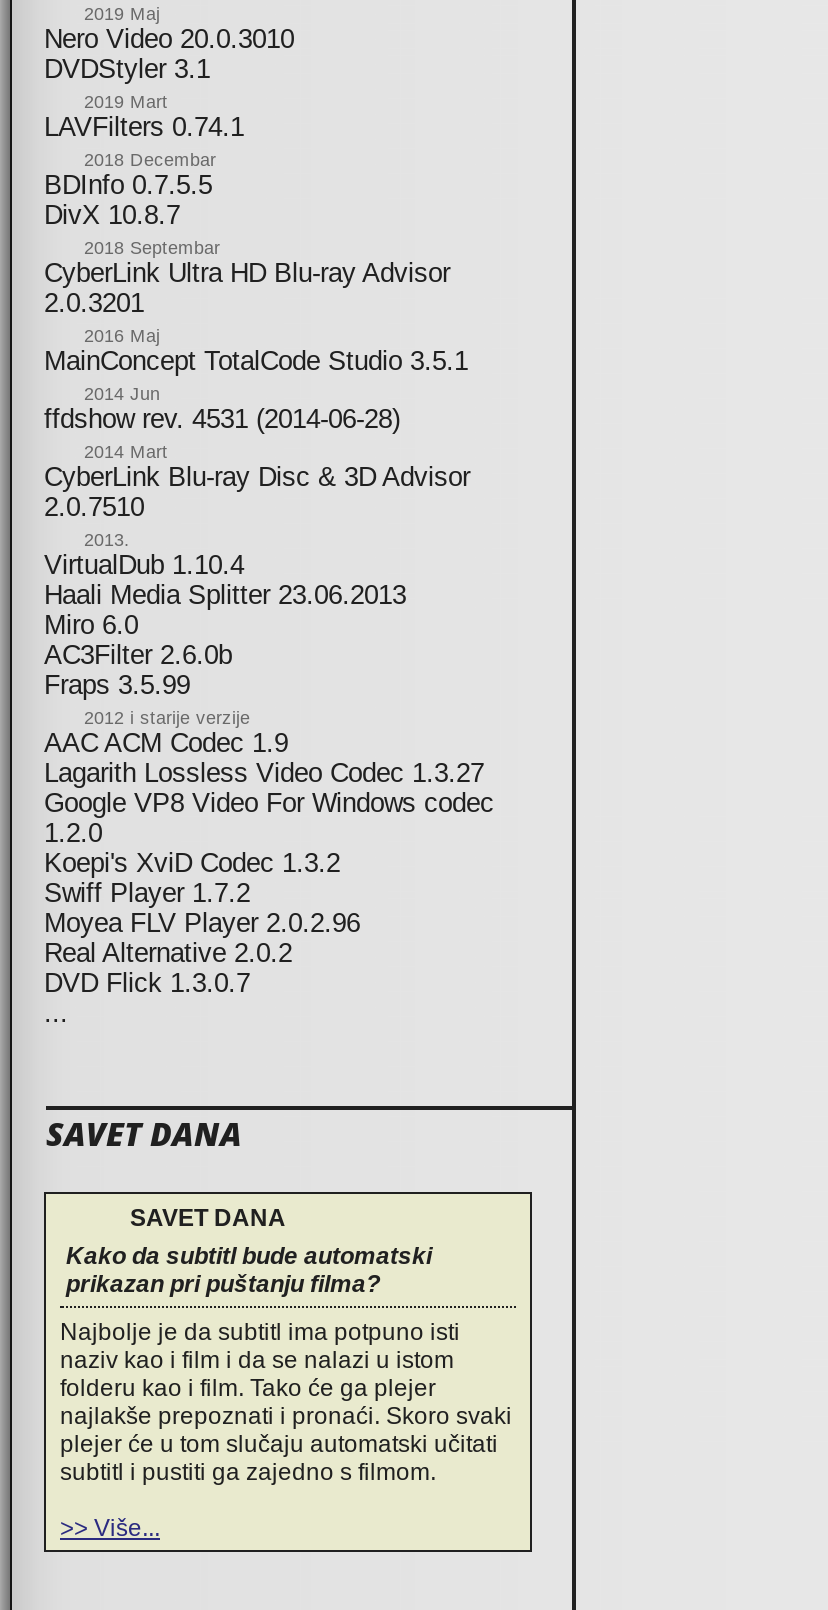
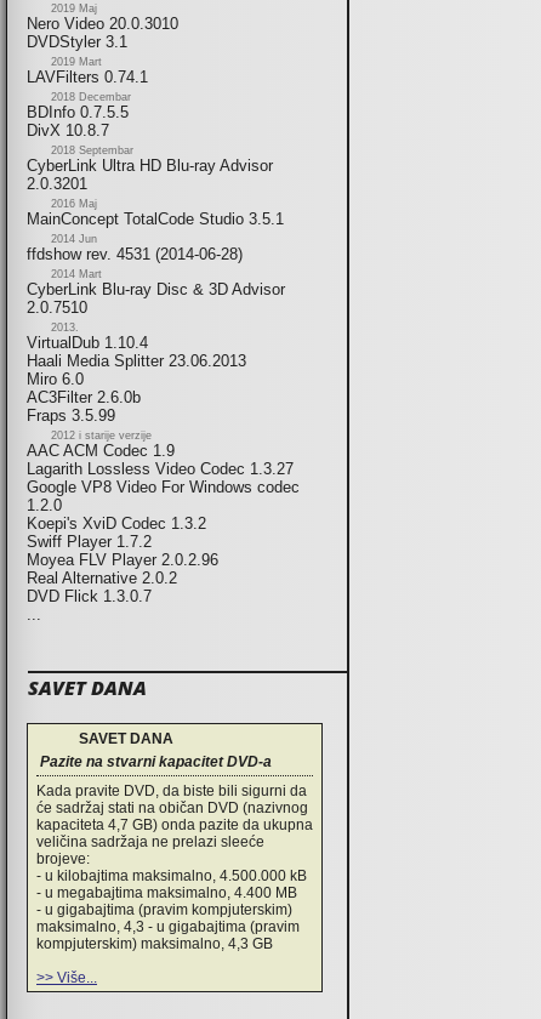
- Kako da subtitl bude automatski
- prikazan pri puštanju filma?
+ Pazite na stvarni kapacitet DVD-a

- Najbolje je da subtitl ima potpuno isti
- naziv kao i film i da se nalazi u istom
- folderu kao i film. Tako će ga plejer
- najlakše prepoznati i pronaći. Skoro svaki
- plejer će u tom slučaju automatski učitati
- subtitl i pustiti ga zajedno s filmom.
+ Kada pravite DVD, da biste bili sigurni da
+ će sadržaj stati na običan DVD (nazivnog
+ kapaciteta 4,7 GB) onda pazite da ukupna
+ veličina sadržaja ne prelazi sleeće
+ brojeve:
+ - u kilobajtima maksimalno, 4.500.000 kB
+ - u megabajtima maksimalno, 4.400 MB
+ - u gigabajtima (pravim kompjuterskim)
+ maksimalno, 4,3 - u gigabajtima (pravim
+ kompjuterskim) maksimalno, 4,3 GB
